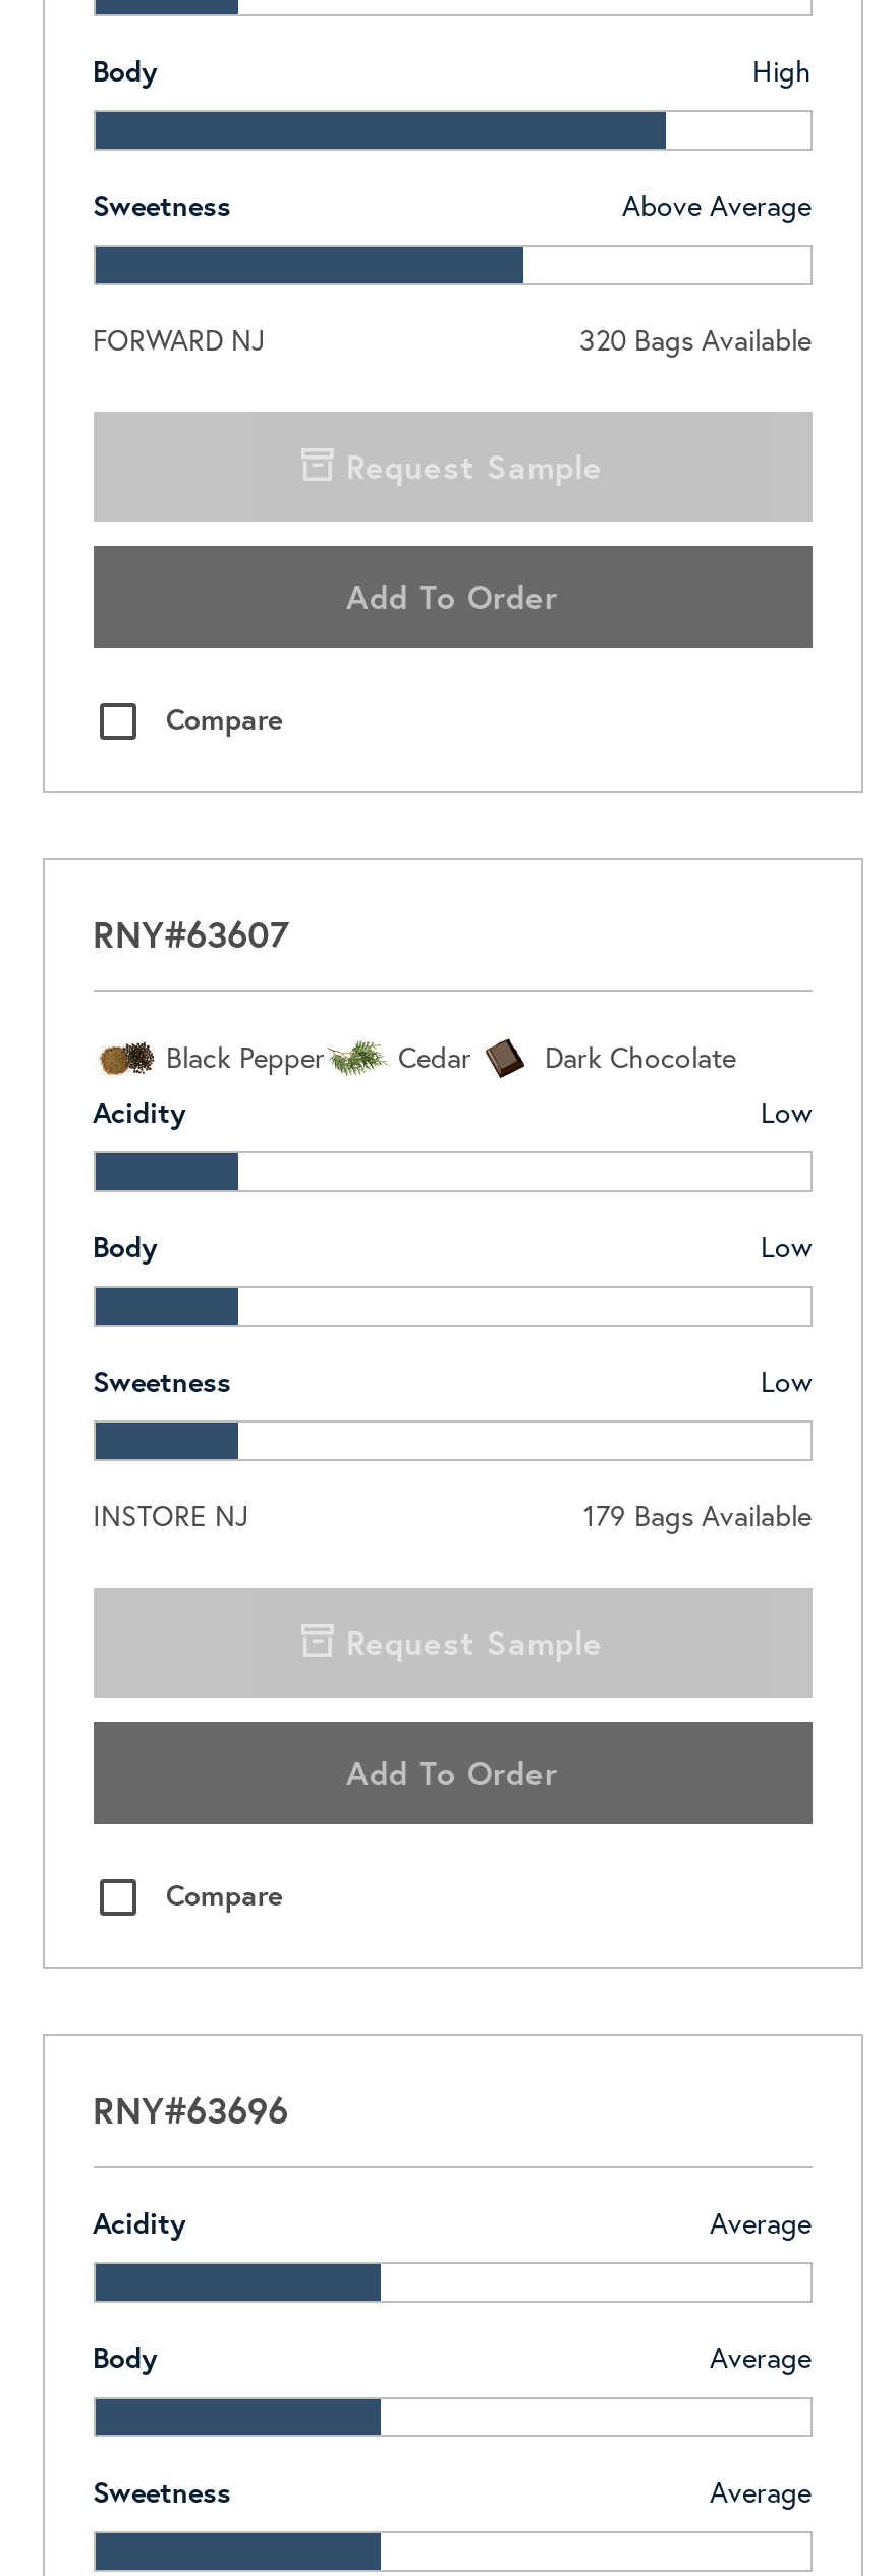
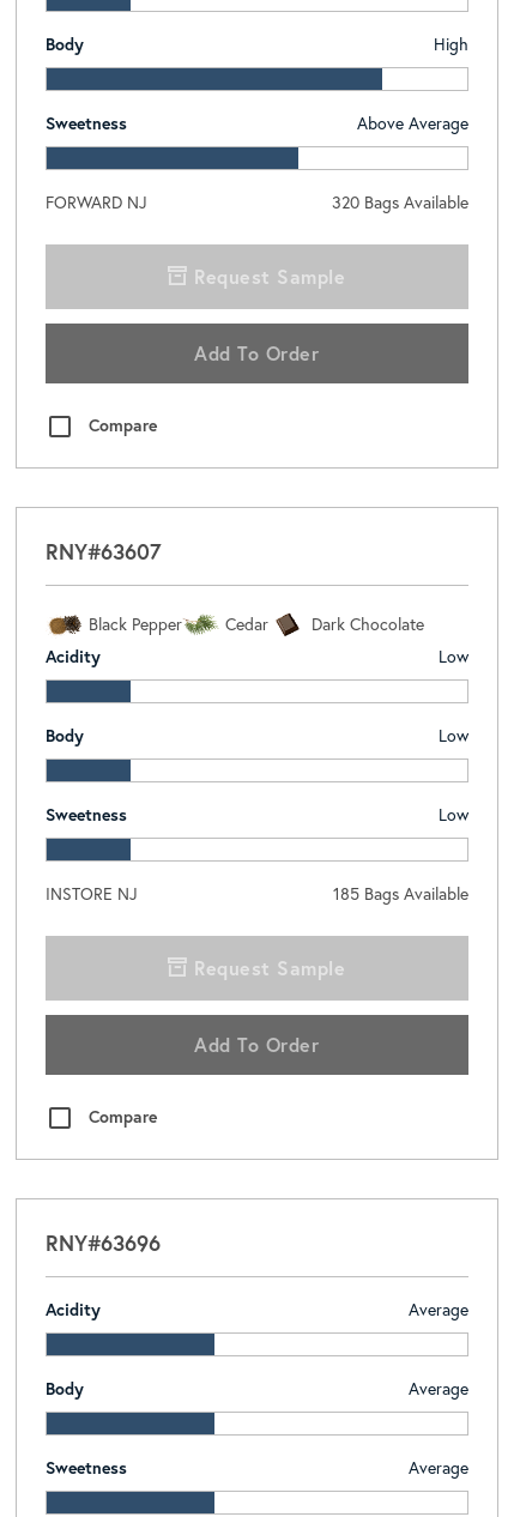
- 179 Bags Available
+ 185 Bags Available
